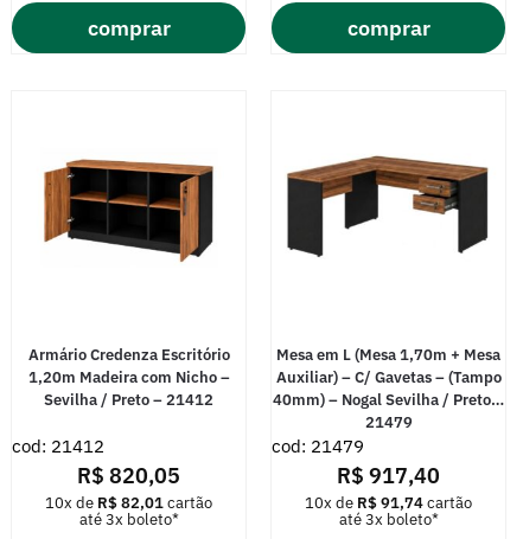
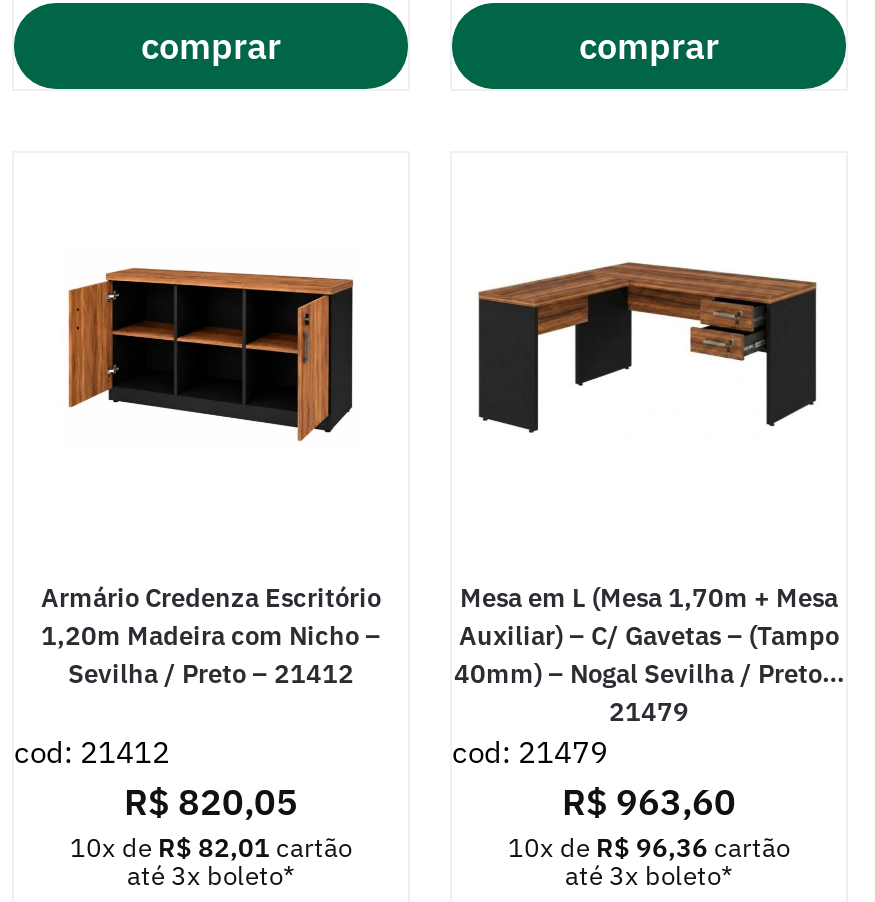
- R$917,40
+ R$963,60

- 10x de R$91,74 cartão
+ 10x de R$96,36 cartão
